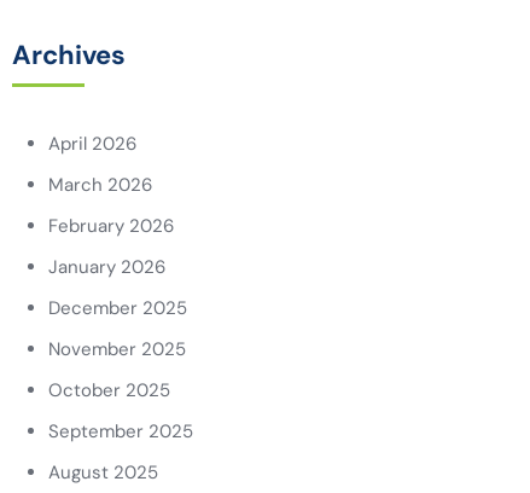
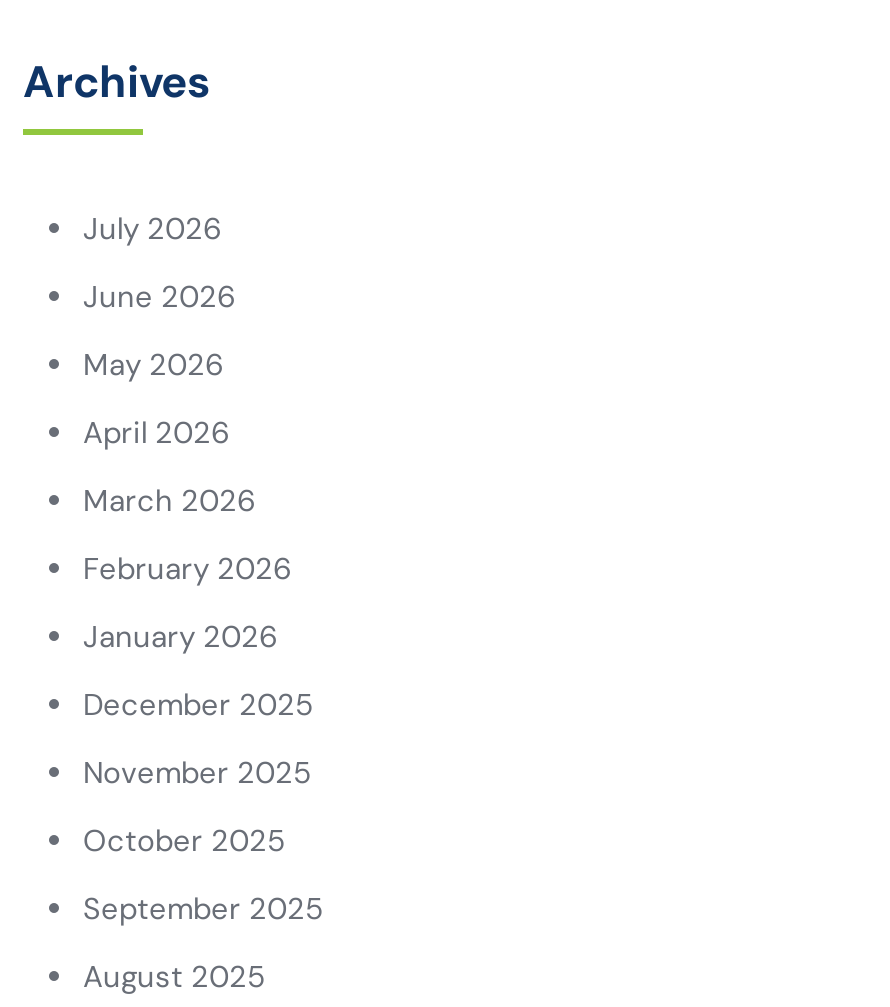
+ July 2026
+ June 2026
+ May 2026
